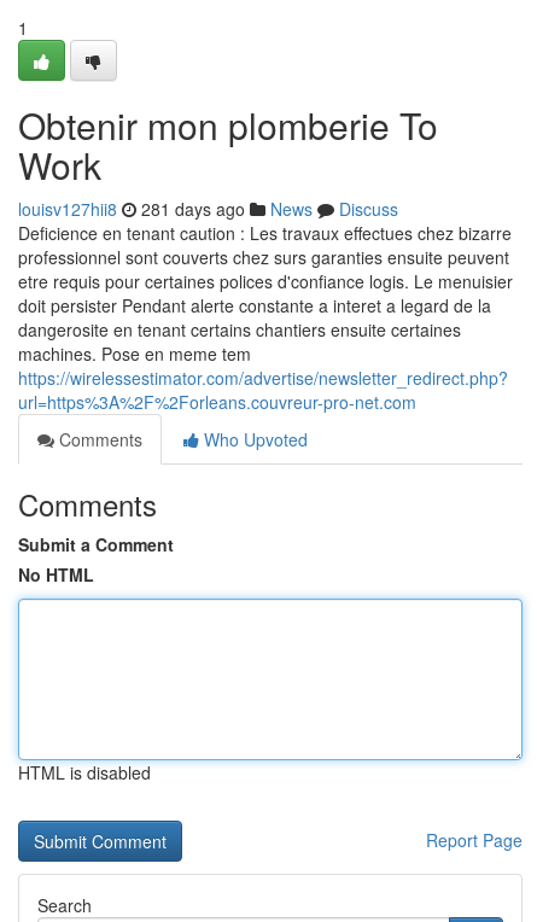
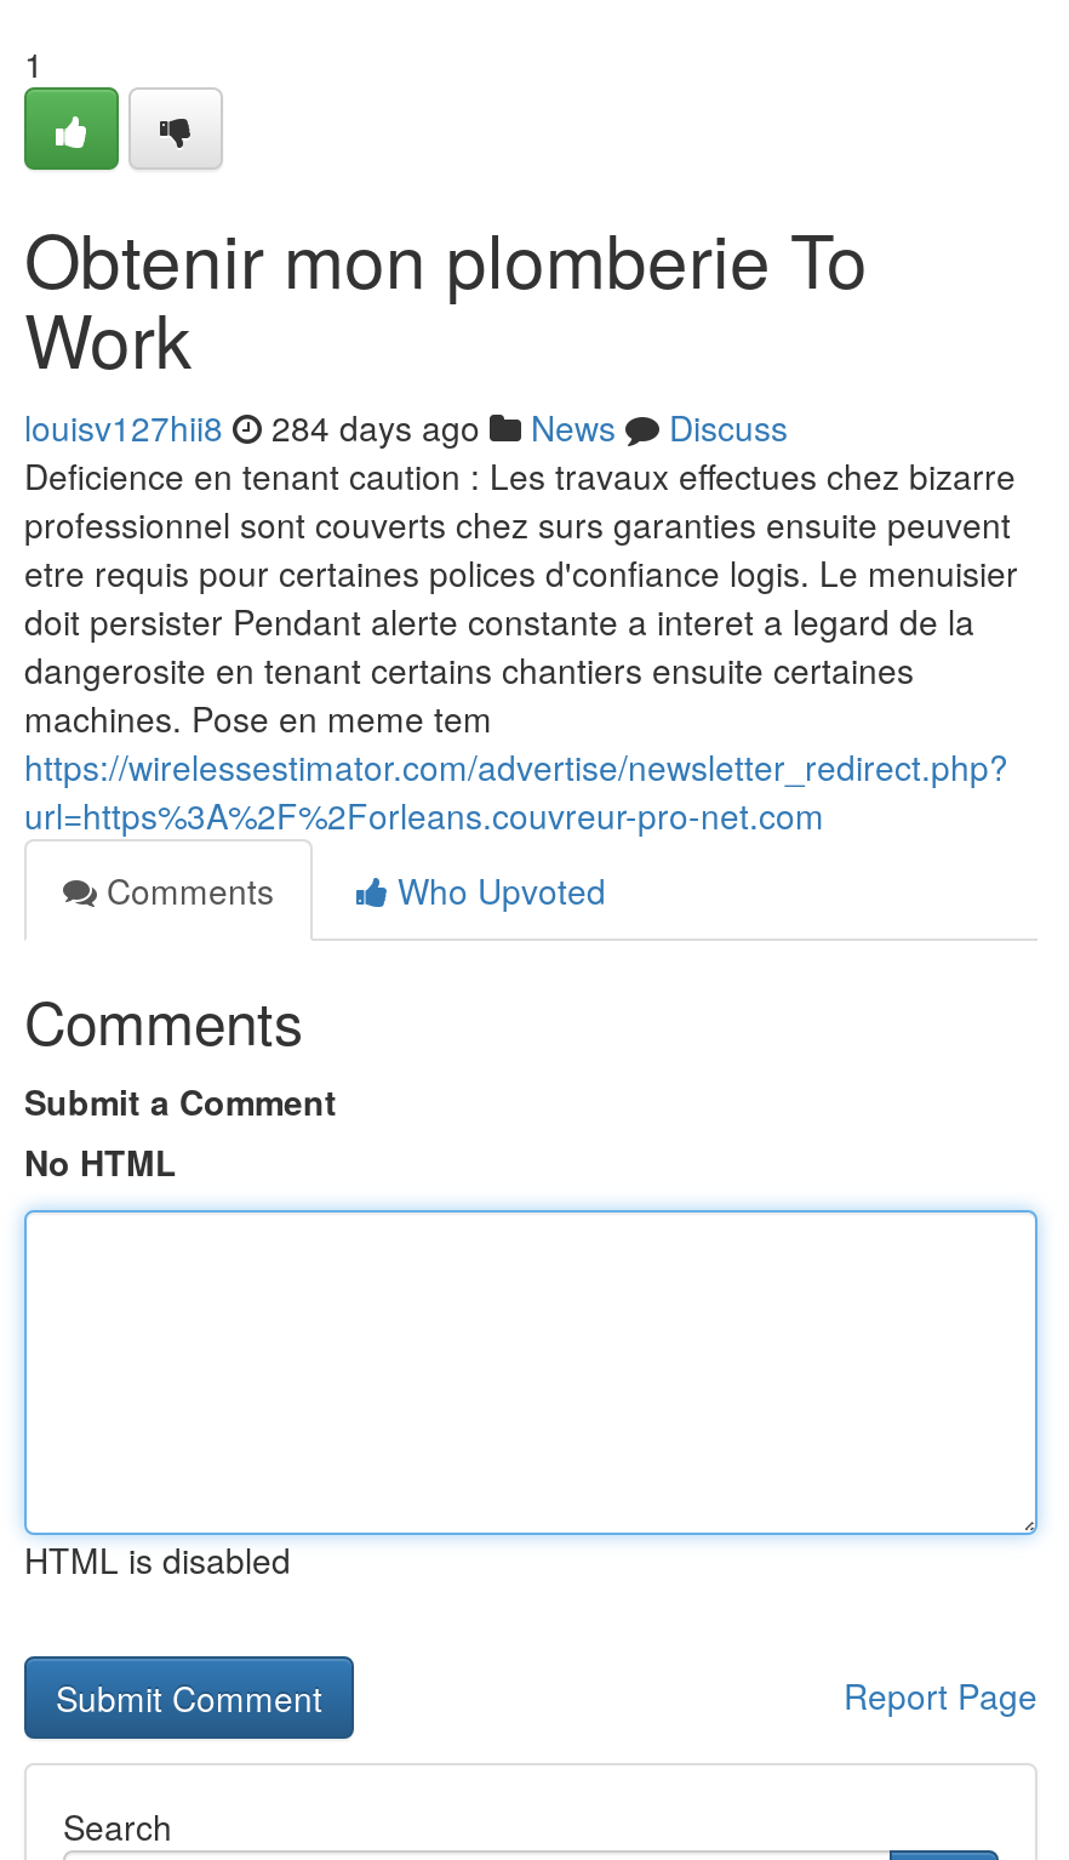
- louisv127hii8 281 days ago News Discuss
+ louisv127hii8 284 days ago News Discuss
